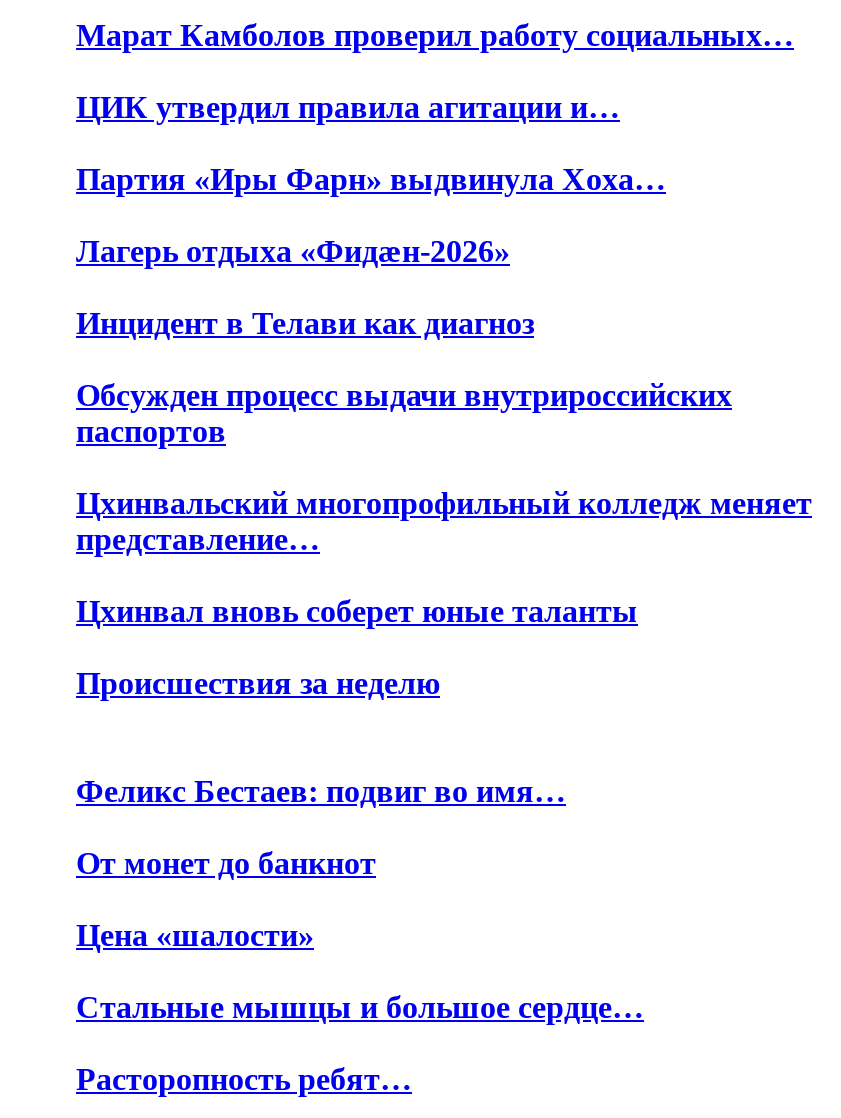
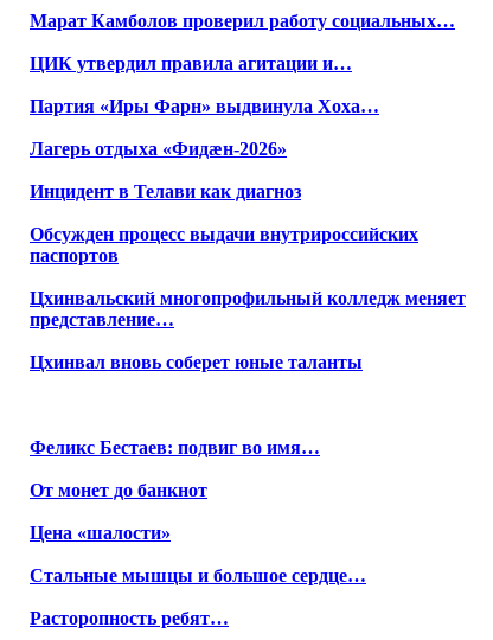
- Происшествия за неделю
